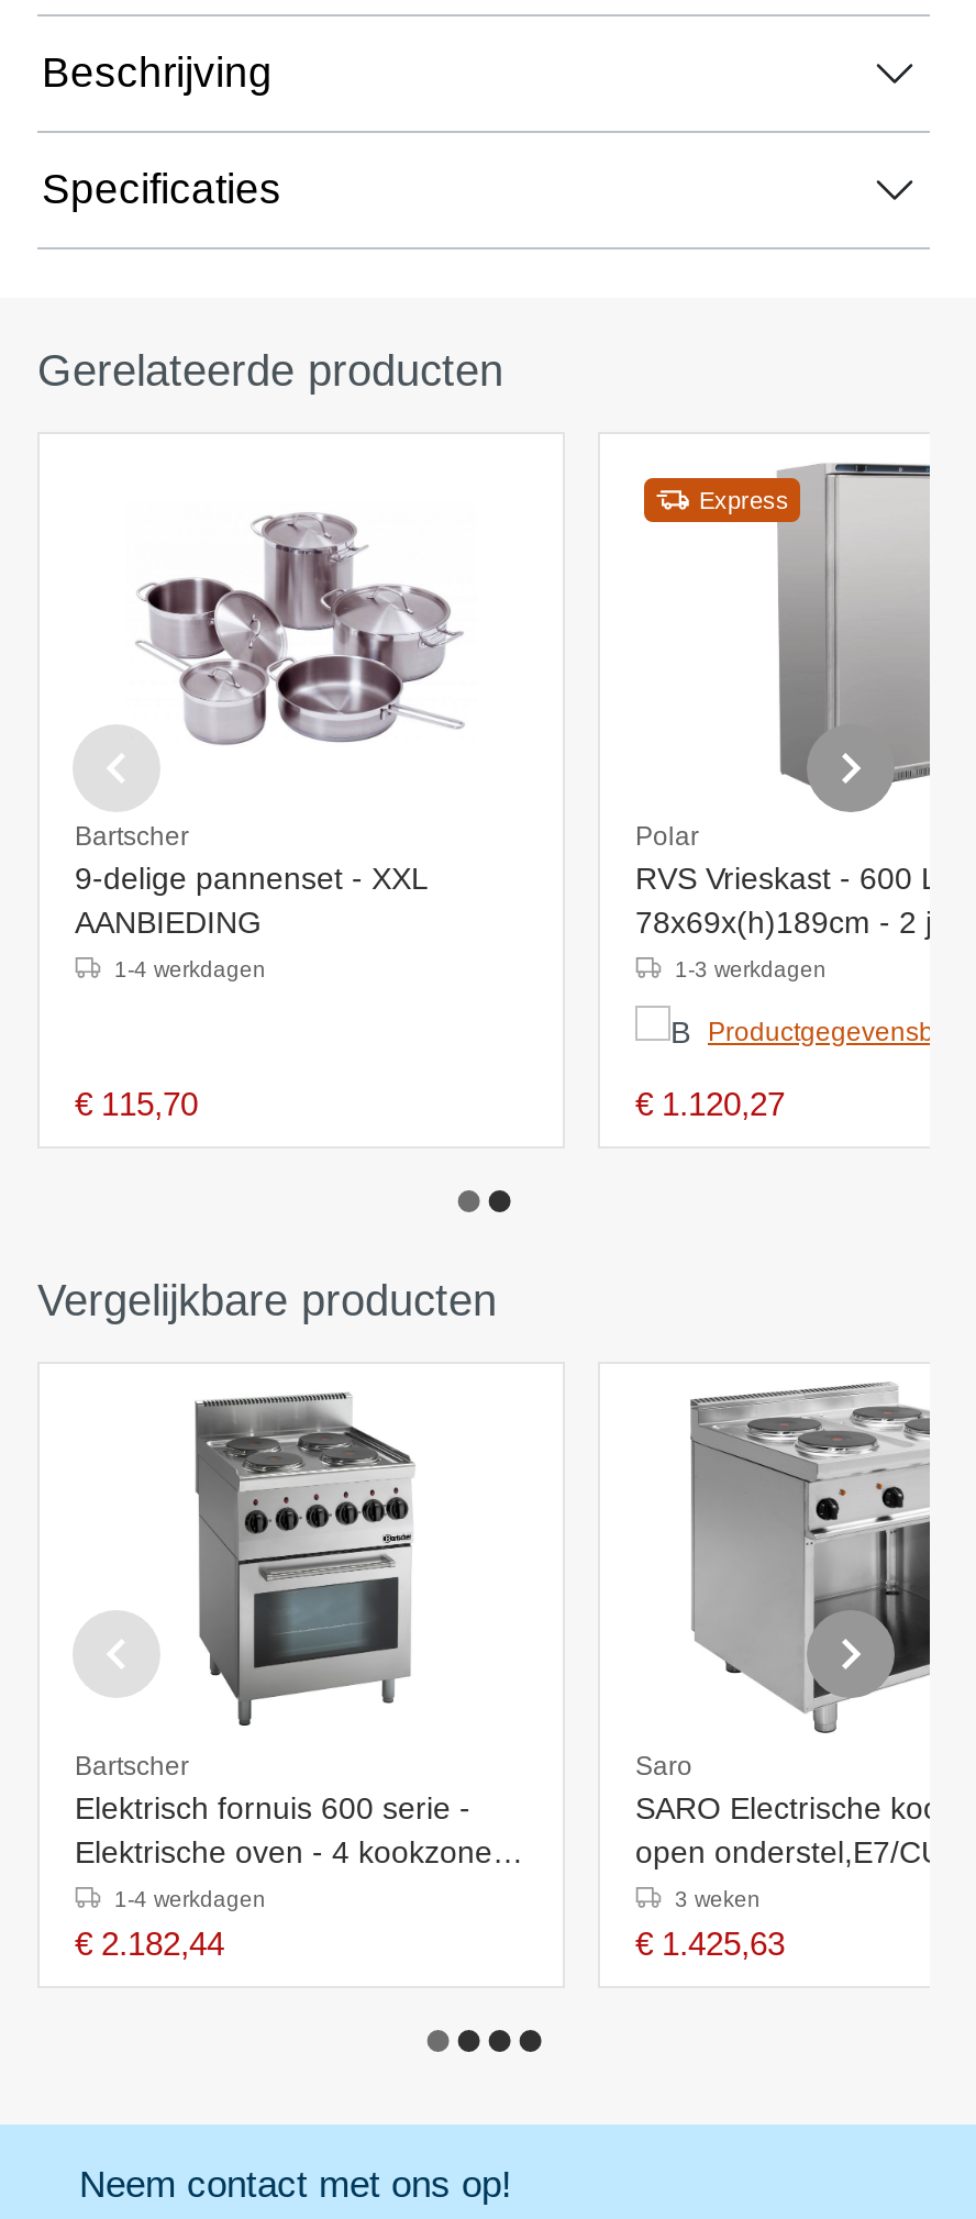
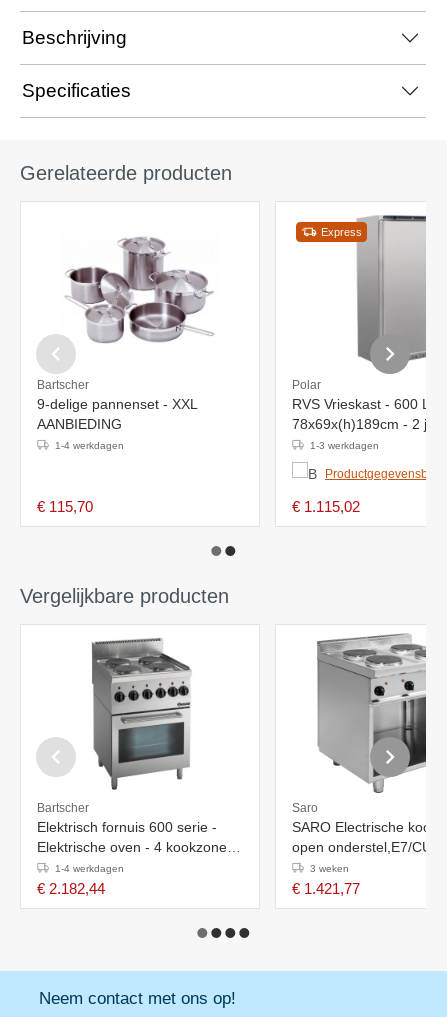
- € 1.120,27
+ € 1.115,02

- € 1.425,63
+ € 1.421,77
